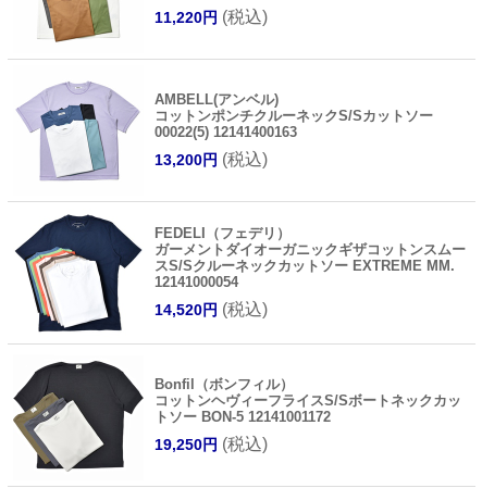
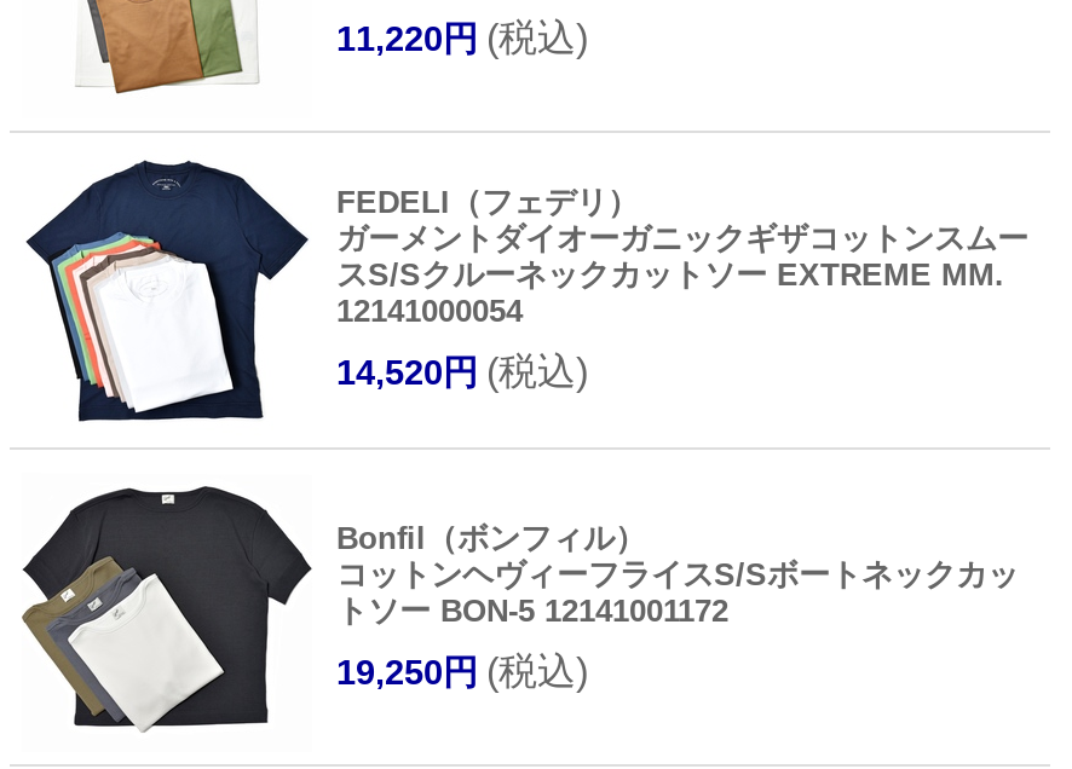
- [image]
- AMBELL(アンベル)
- コットンポンチクルーネックS/Sカットソー
- 00022(5) 12141400163
- 13,200円 (税込)
